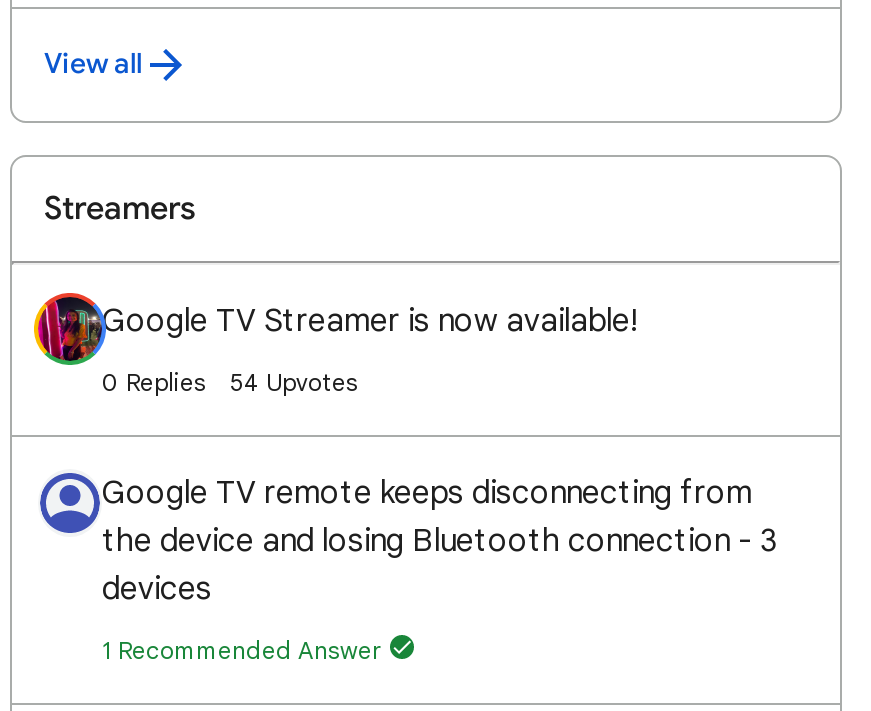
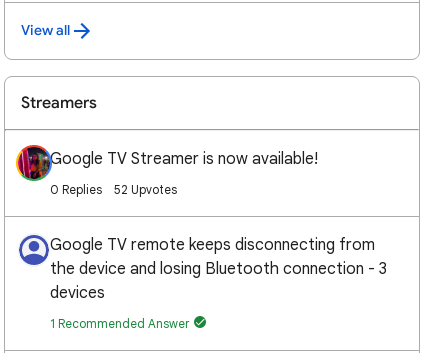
- 54 Upvotes
+ 52 Upvotes
